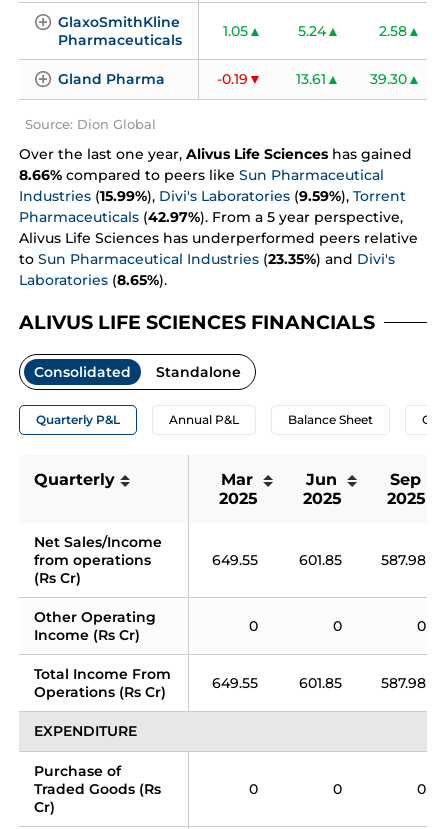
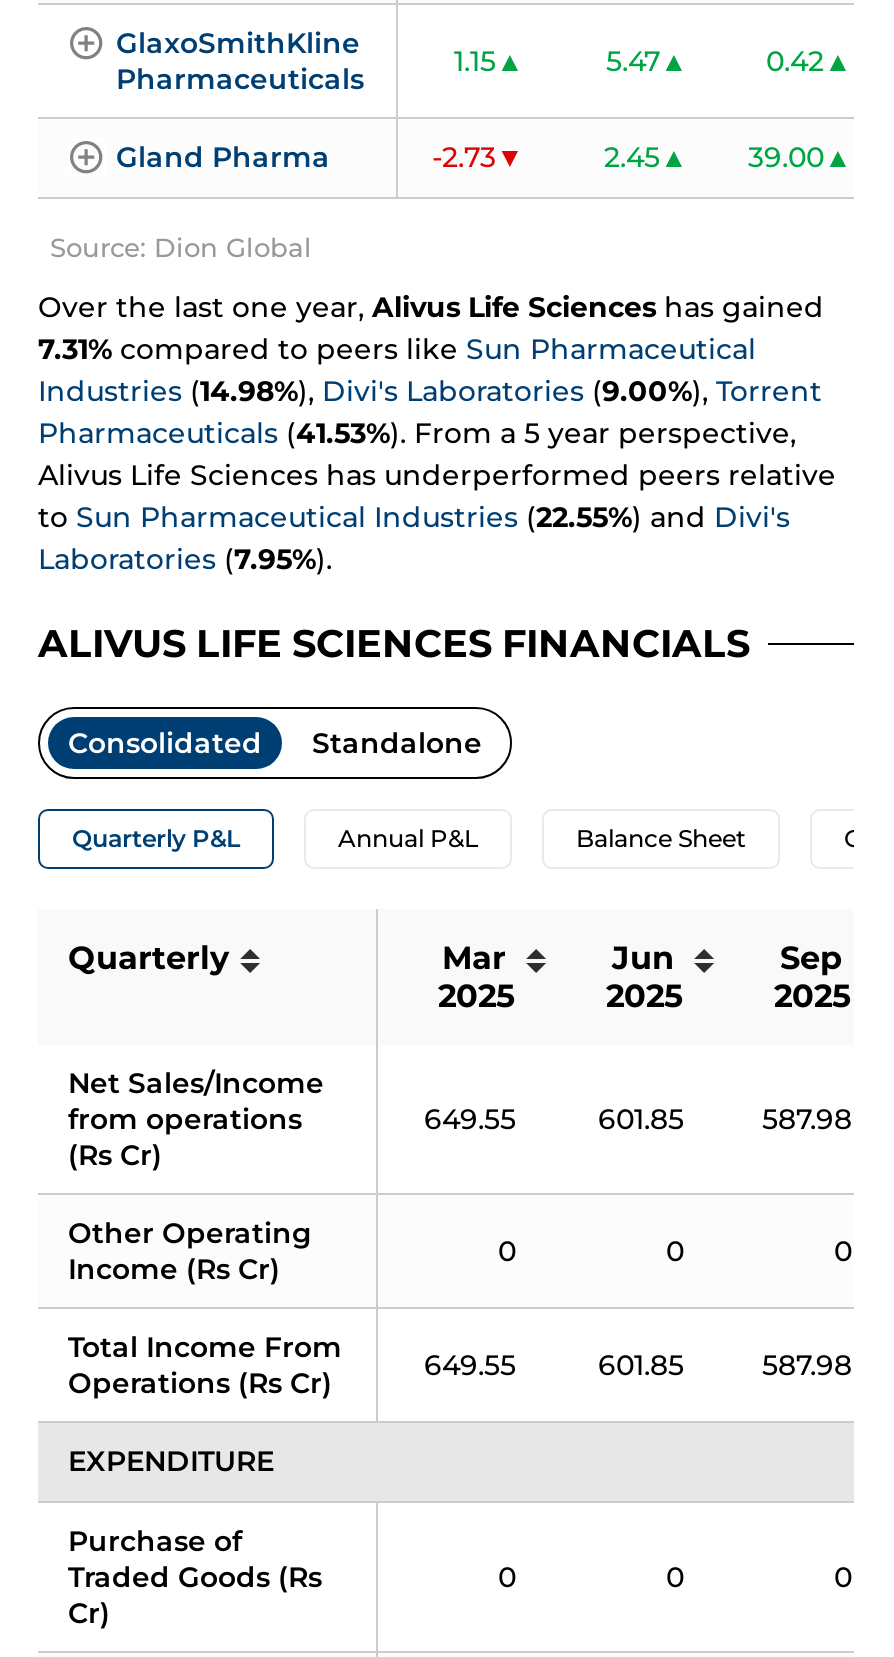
- 1.05
+ 1.15

- 5.24
+ 5.47

- 2.58
+ 0.42

- -0.19
+ -2.73

- 13.61
+ 2.45

- 39.30
+ 39.00

- 8.66% compared to peers like Sun Pharmaceutical
+ 7.31% compared to peers like Sun Pharmaceutical

- Industries (15.99%), Divi's Laboratories (9.59%), Torrent
+ Industries (14.98%), Divi's Laboratories (9.00%), Torrent

- Pharmaceuticals (42.97%). From a 5 year perspective,
+ Pharmaceuticals (41.53%). From a 5 year perspective,

- to Sun Pharmaceutical Industries (23.35%) and Divi's
+ to Sun Pharmaceutical Industries (22.55%) and Divi's

- Laboratories (8.65%).
+ Laboratories (7.95%).
